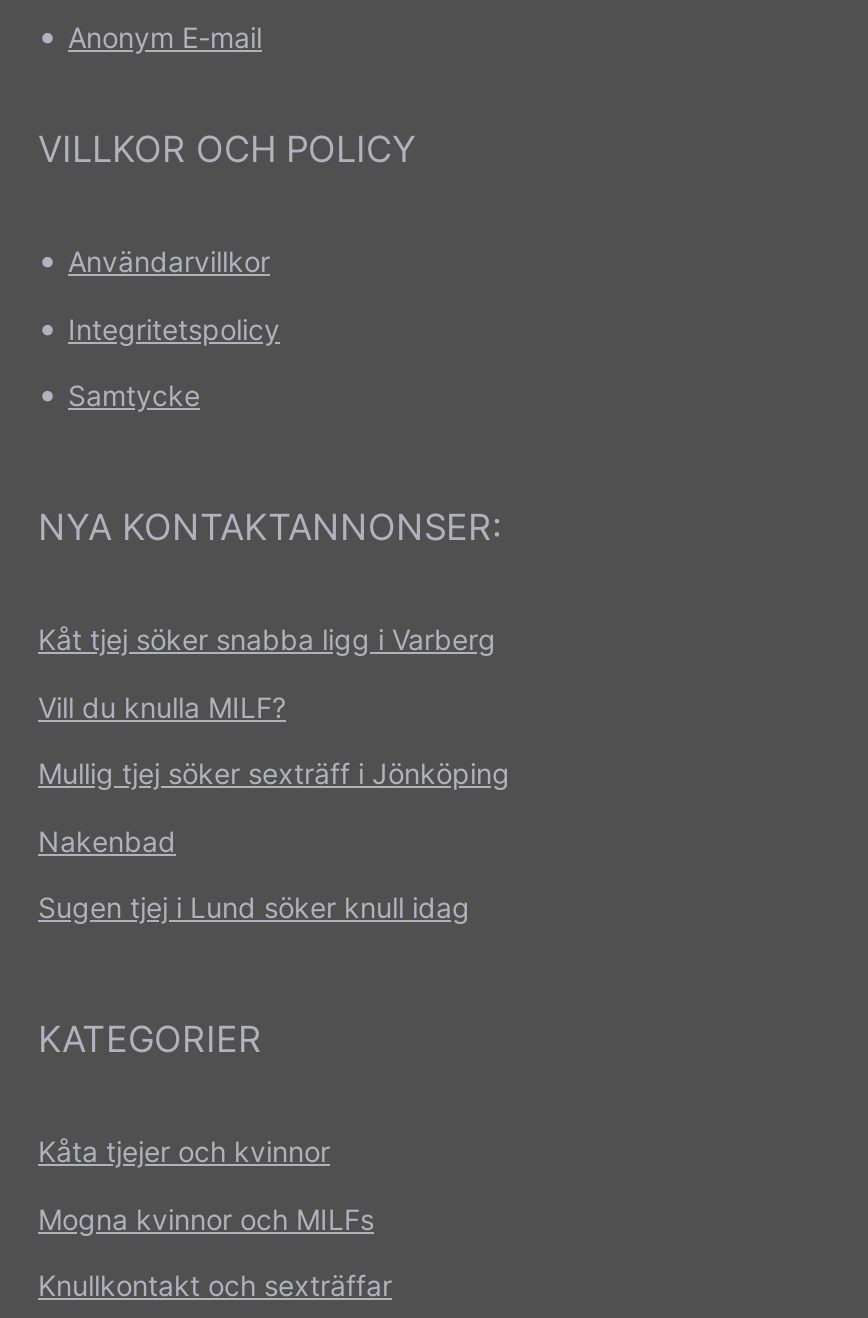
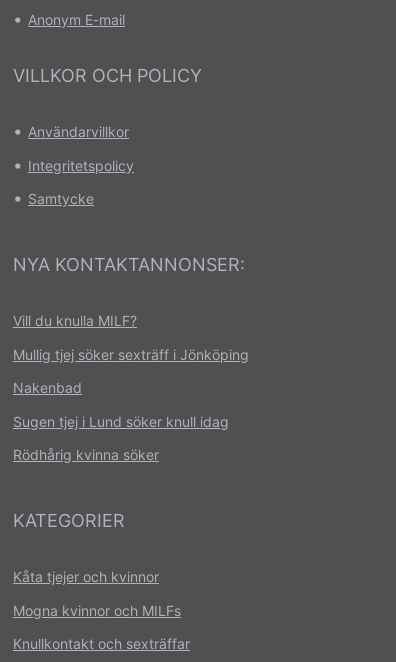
- Kåt tjej söker snabba ligg i Varberg

moved up: Vill du knulla MILF? | Mullig tjej söker sexträff i Jönköping | Nakenbad | Sugen tjej i Lund söker knull idag

+ Rödhårig kvinna söker
